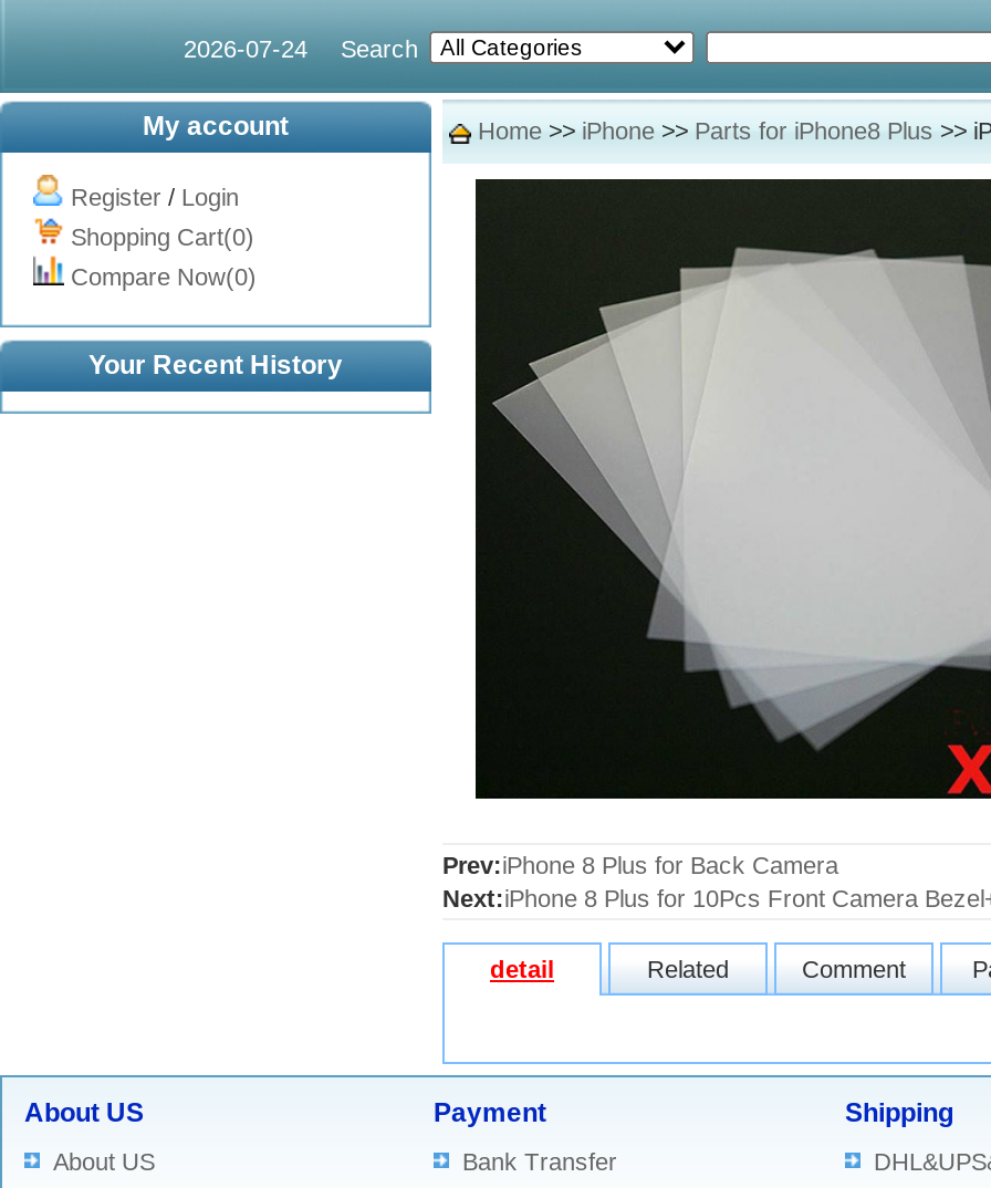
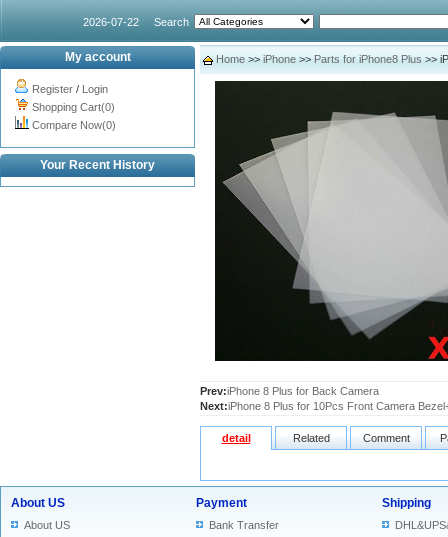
- 2026-07-24 Search
+ 2026-07-22 Search
